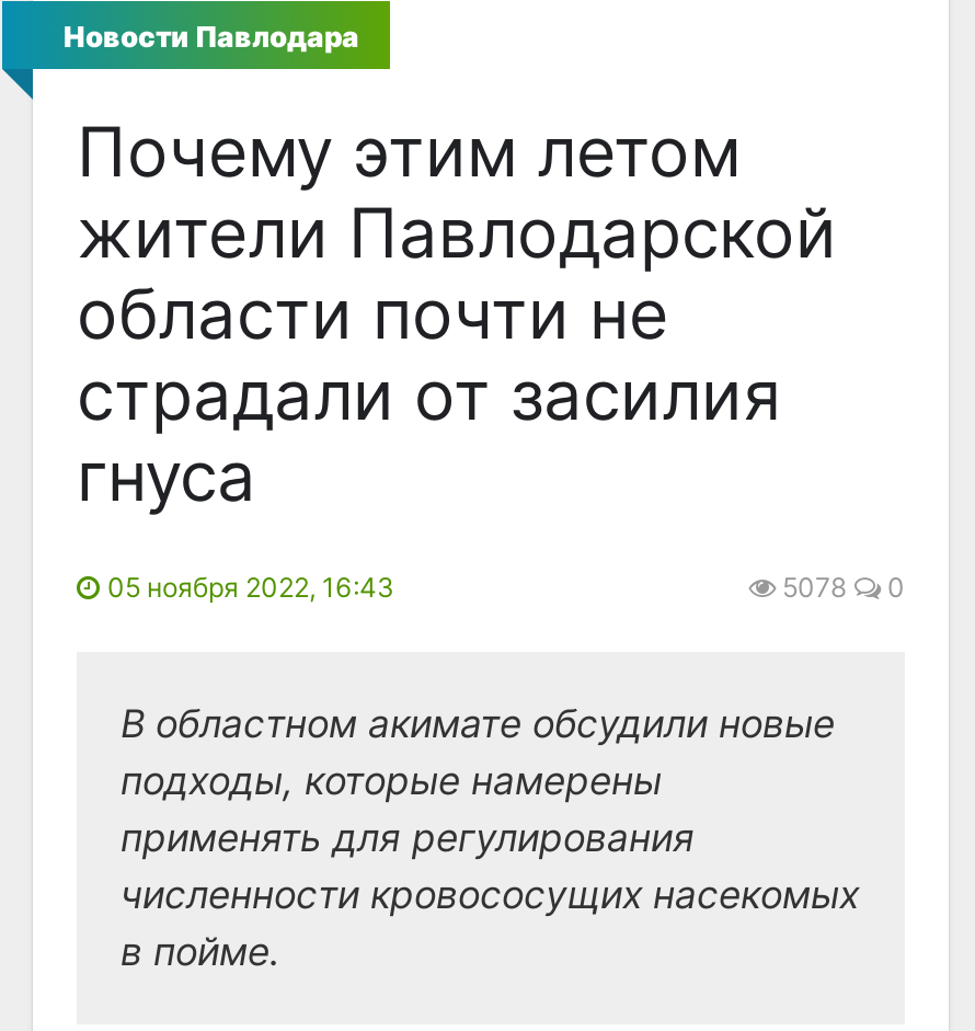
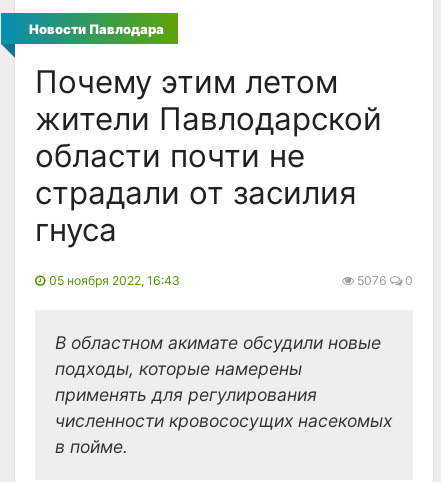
- 5078 0
+ 5076 0
